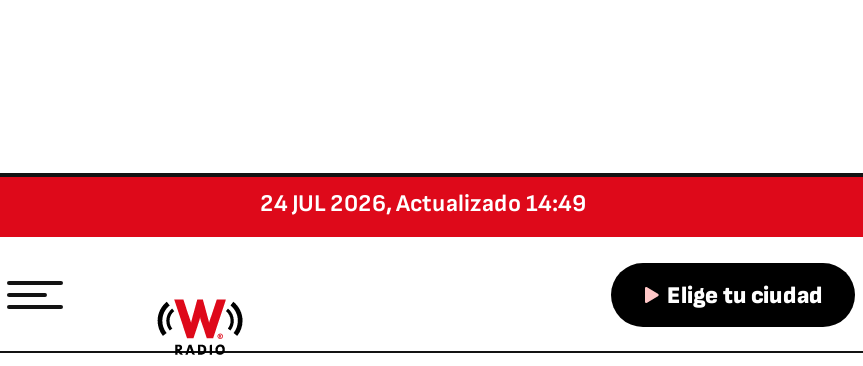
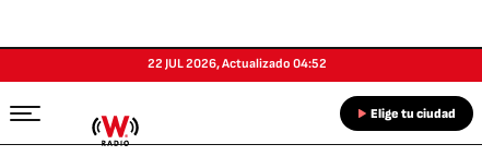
- 24 JUL 2026,Actualizado 14:49
+ 22 JUL 2026,Actualizado 04:52
